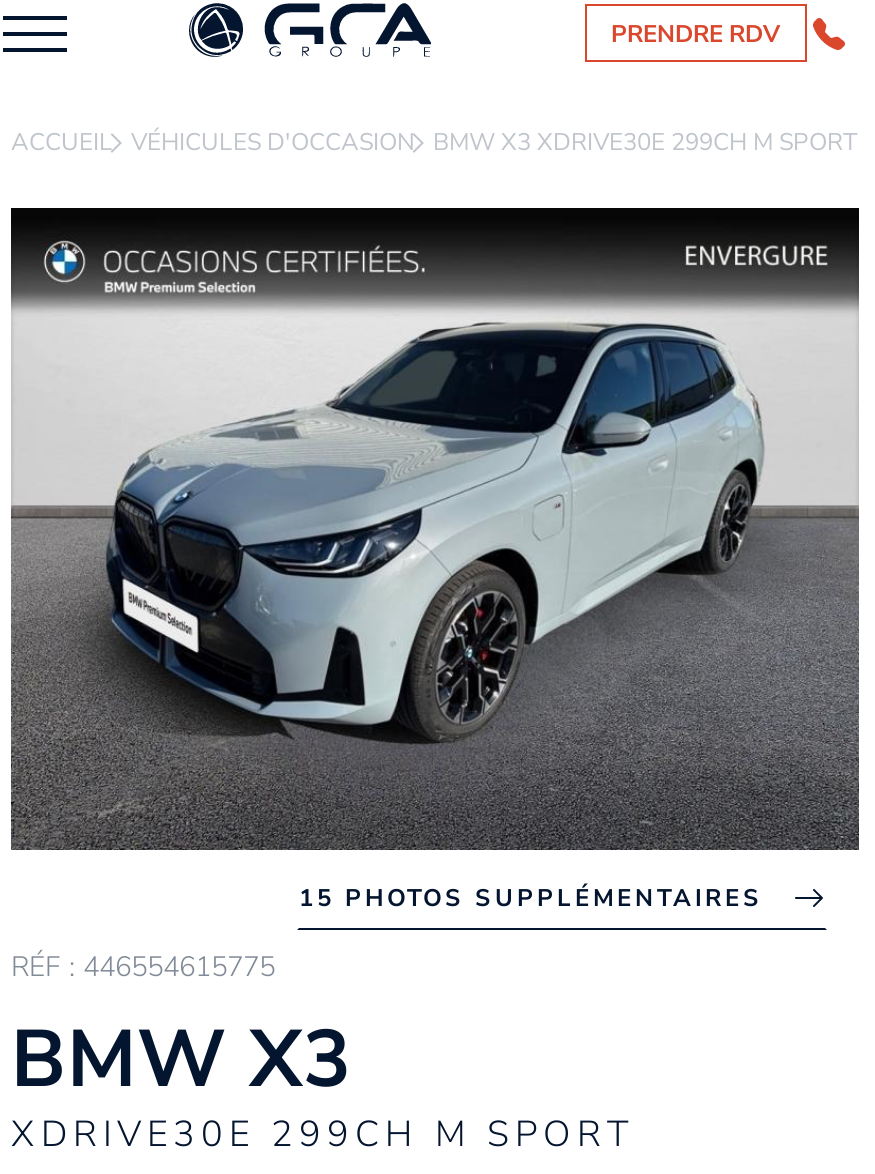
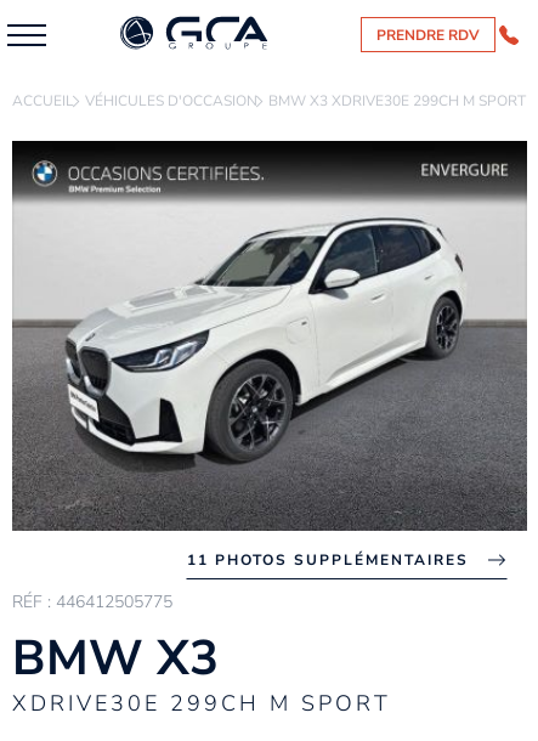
- [image]
+ [image]

- 15 PHOTOS SUPPLÉMENTAIRES
+ 11 PHOTOS SUPPLÉMENTAIRES

- RÉF : 446554615775
+ RÉF : 446412505775
